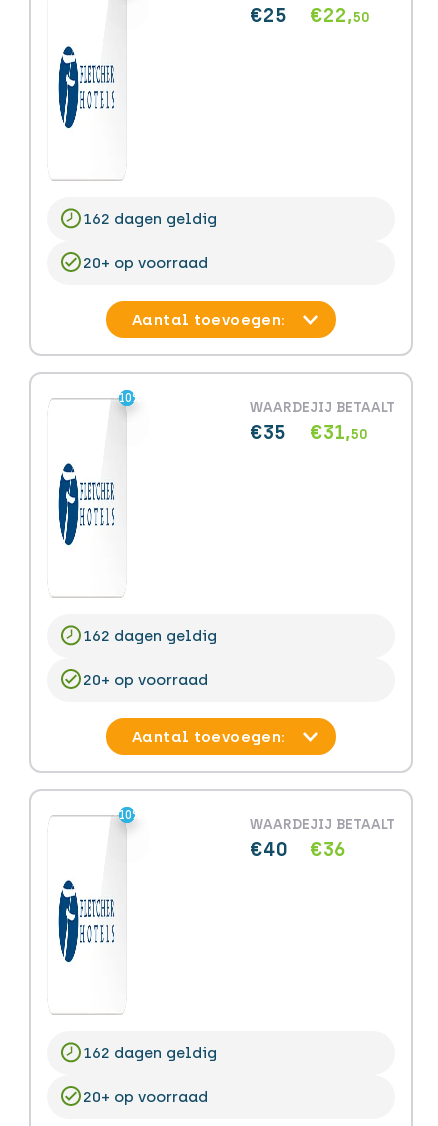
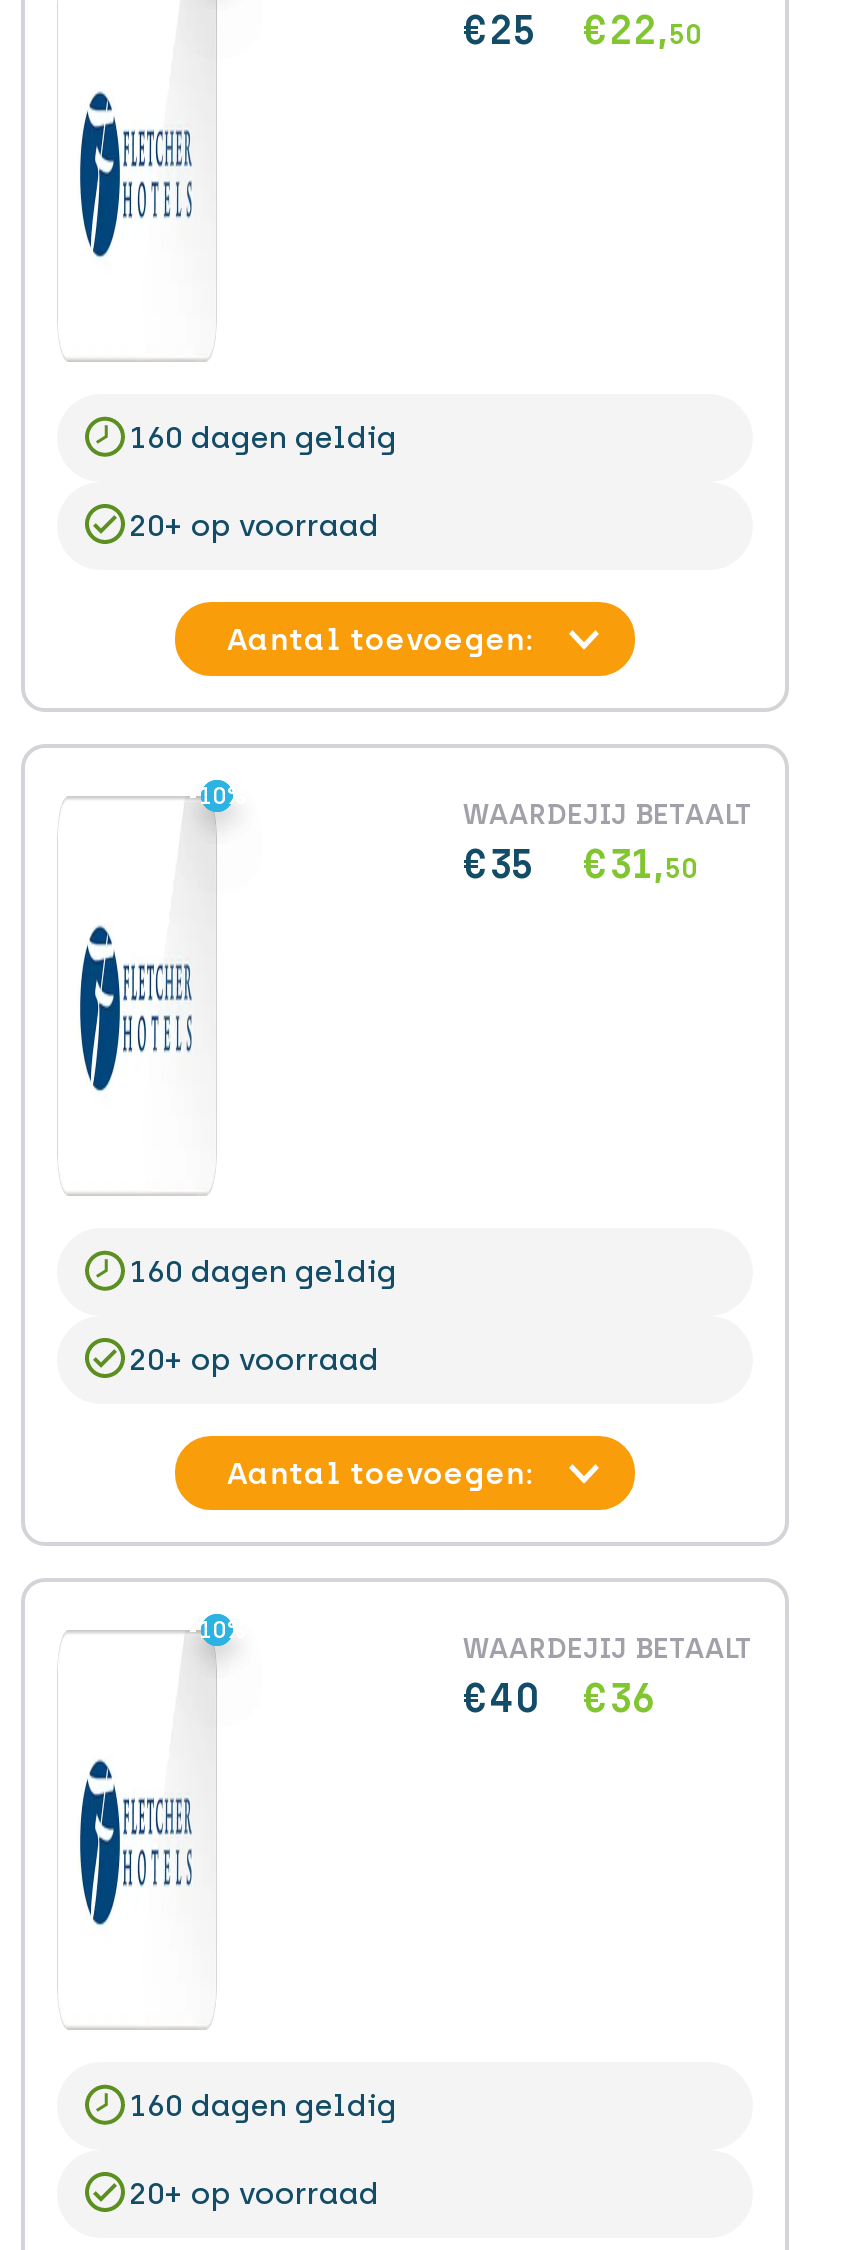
- 162 dagen geldig
+ 160 dagen geldig

- 162 dagen geldig
+ 160 dagen geldig

- 162 dagen geldig
+ 160 dagen geldig
